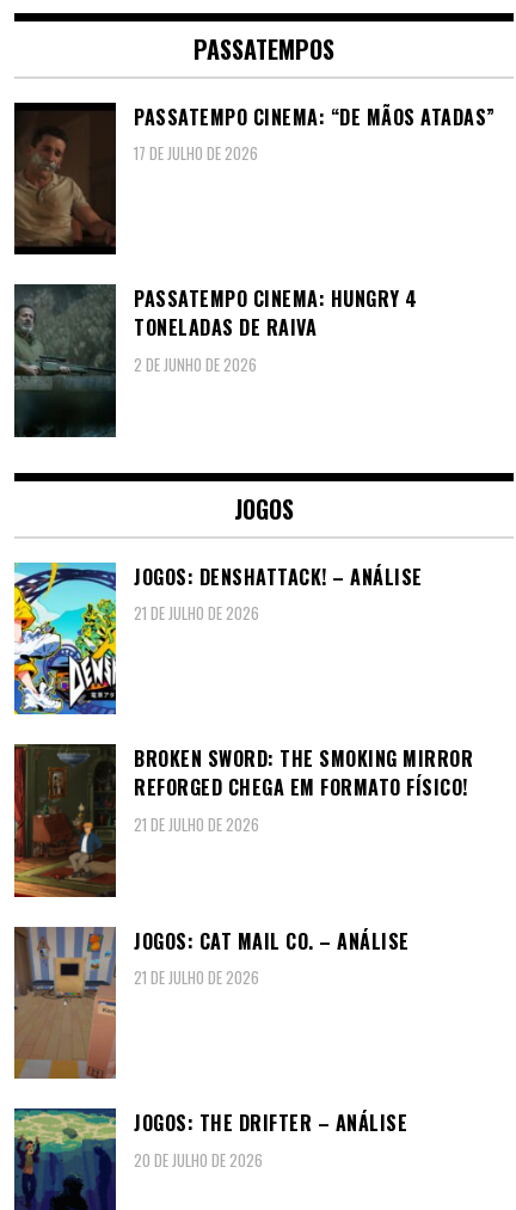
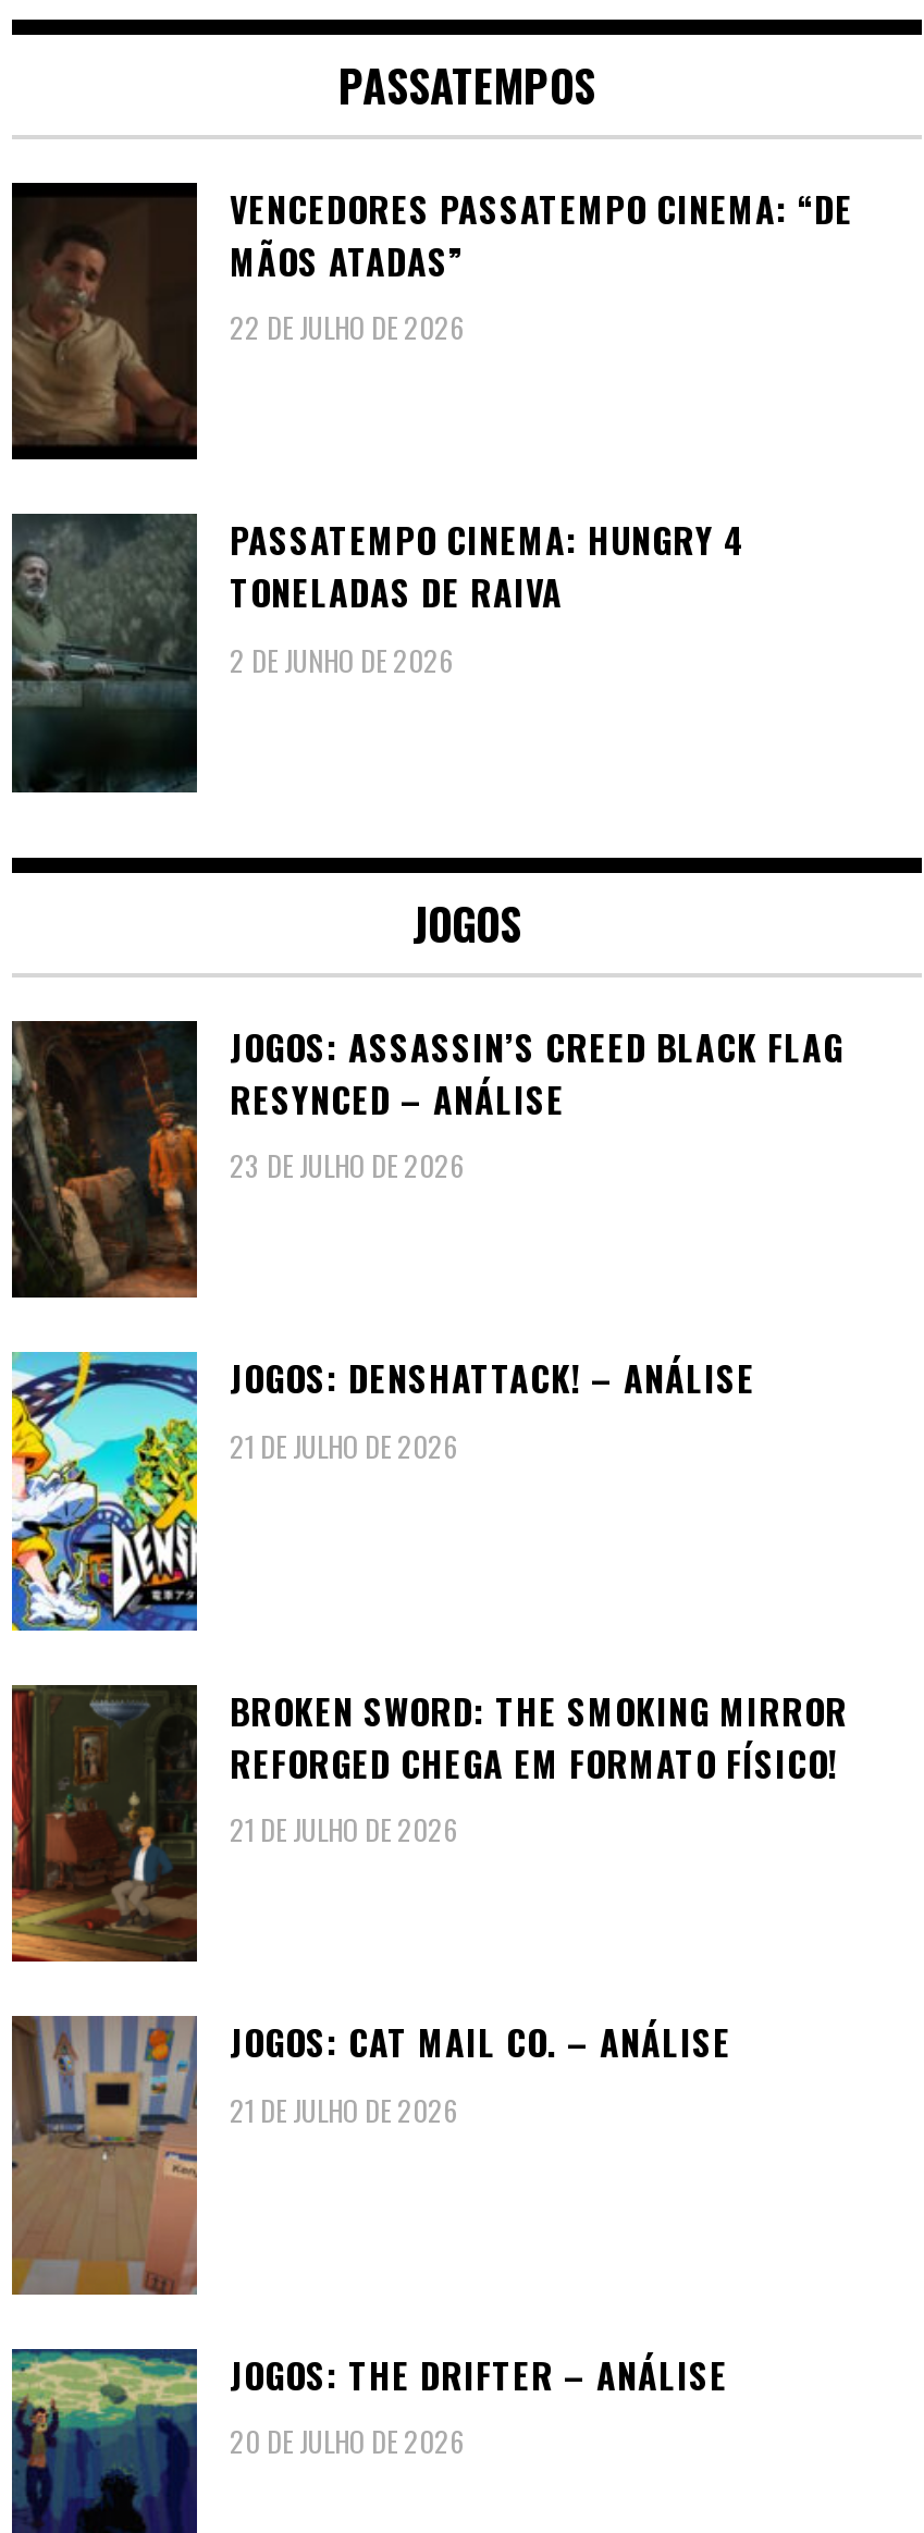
- PASSATEMPO CINEMA: “DE MÃOS ATADAS”
- 17 DE JULHO DE 2026
+ VENCEDORES PASSATEMPO CINEMA: “DE
+ MÃOS ATADAS”
+ 22 DE JULHO DE 2026

+ [image]
+ JOGOS: ASSASSIN’S CREED BLACK FLAG
+ RESYNCED – ANÁLISE
+ 23 DE JULHO DE 2026
